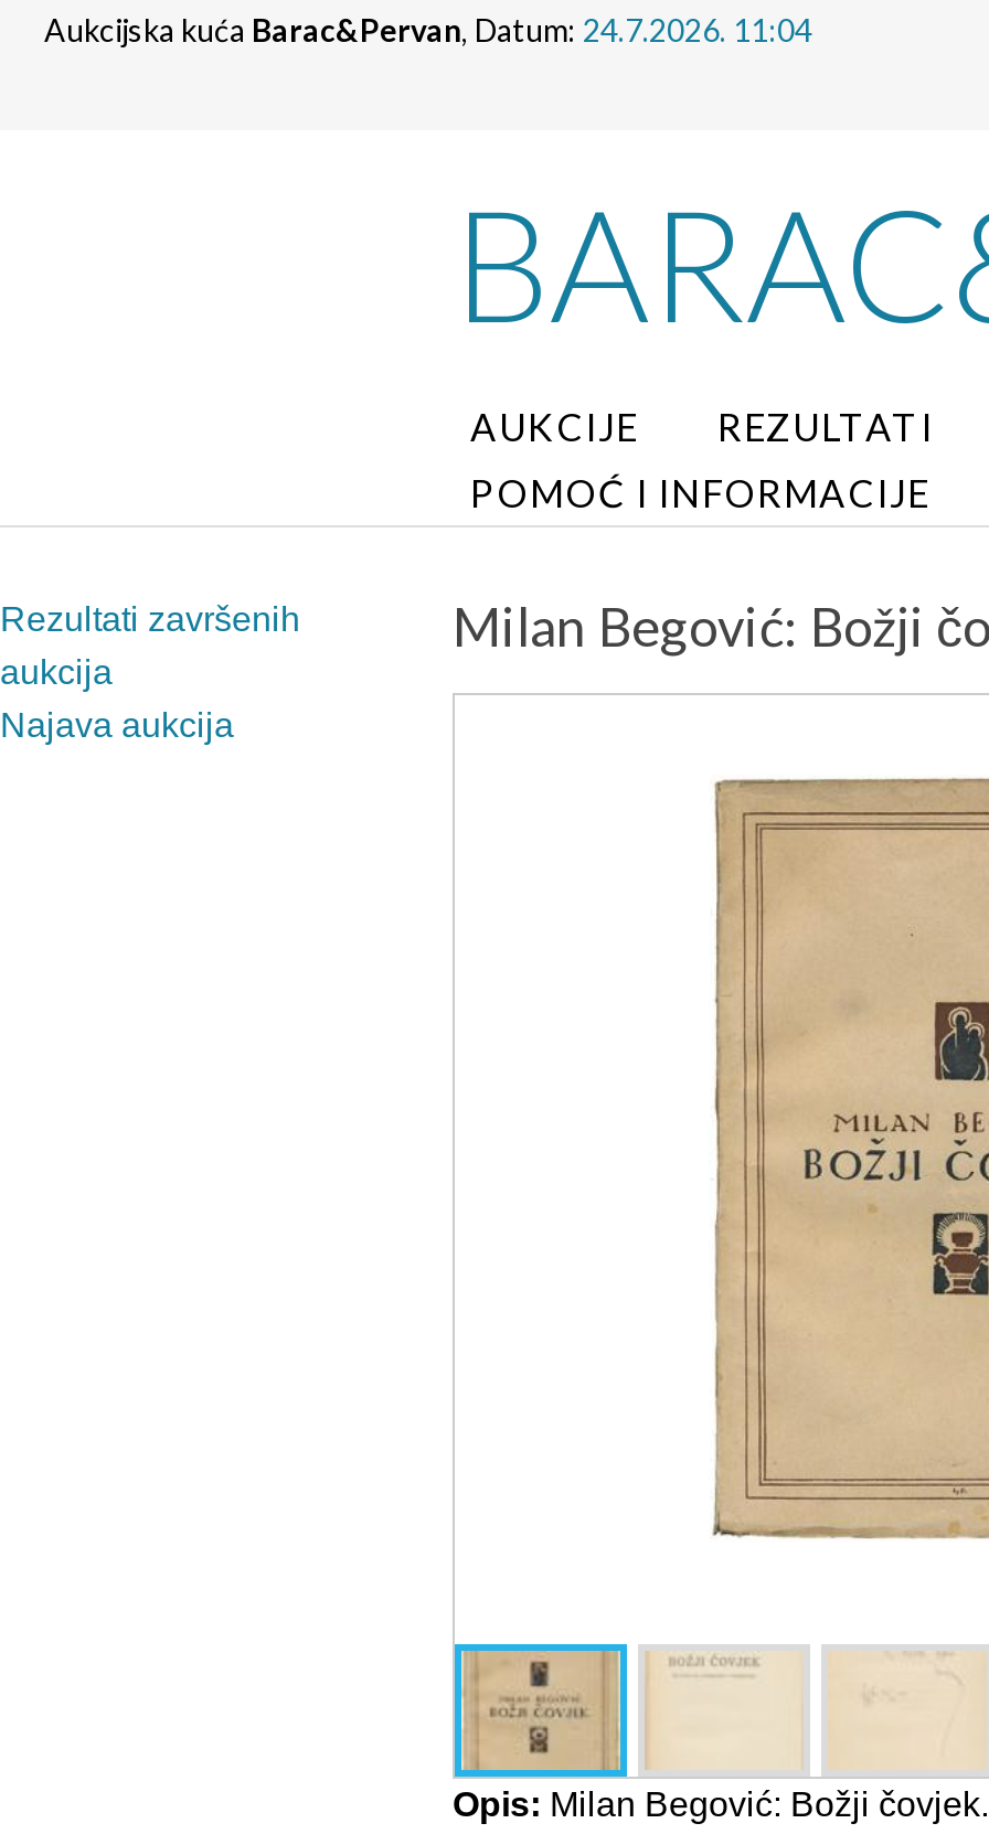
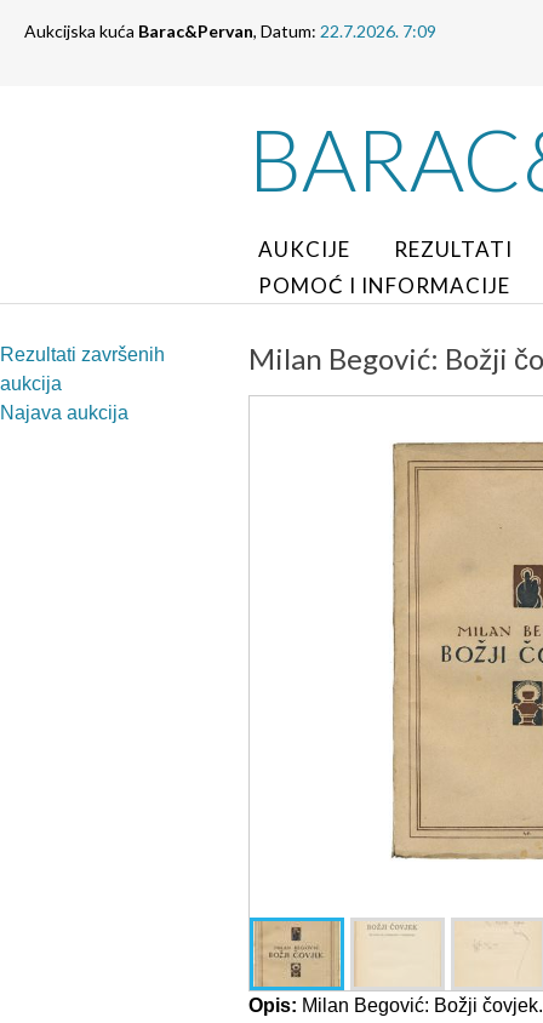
- Aukcijska kuća Barac&Pervan, Datum: 24.7.2026. 11:04
+ Aukcijska kuća Barac&Pervan, Datum: 22.7.2026. 7:09
